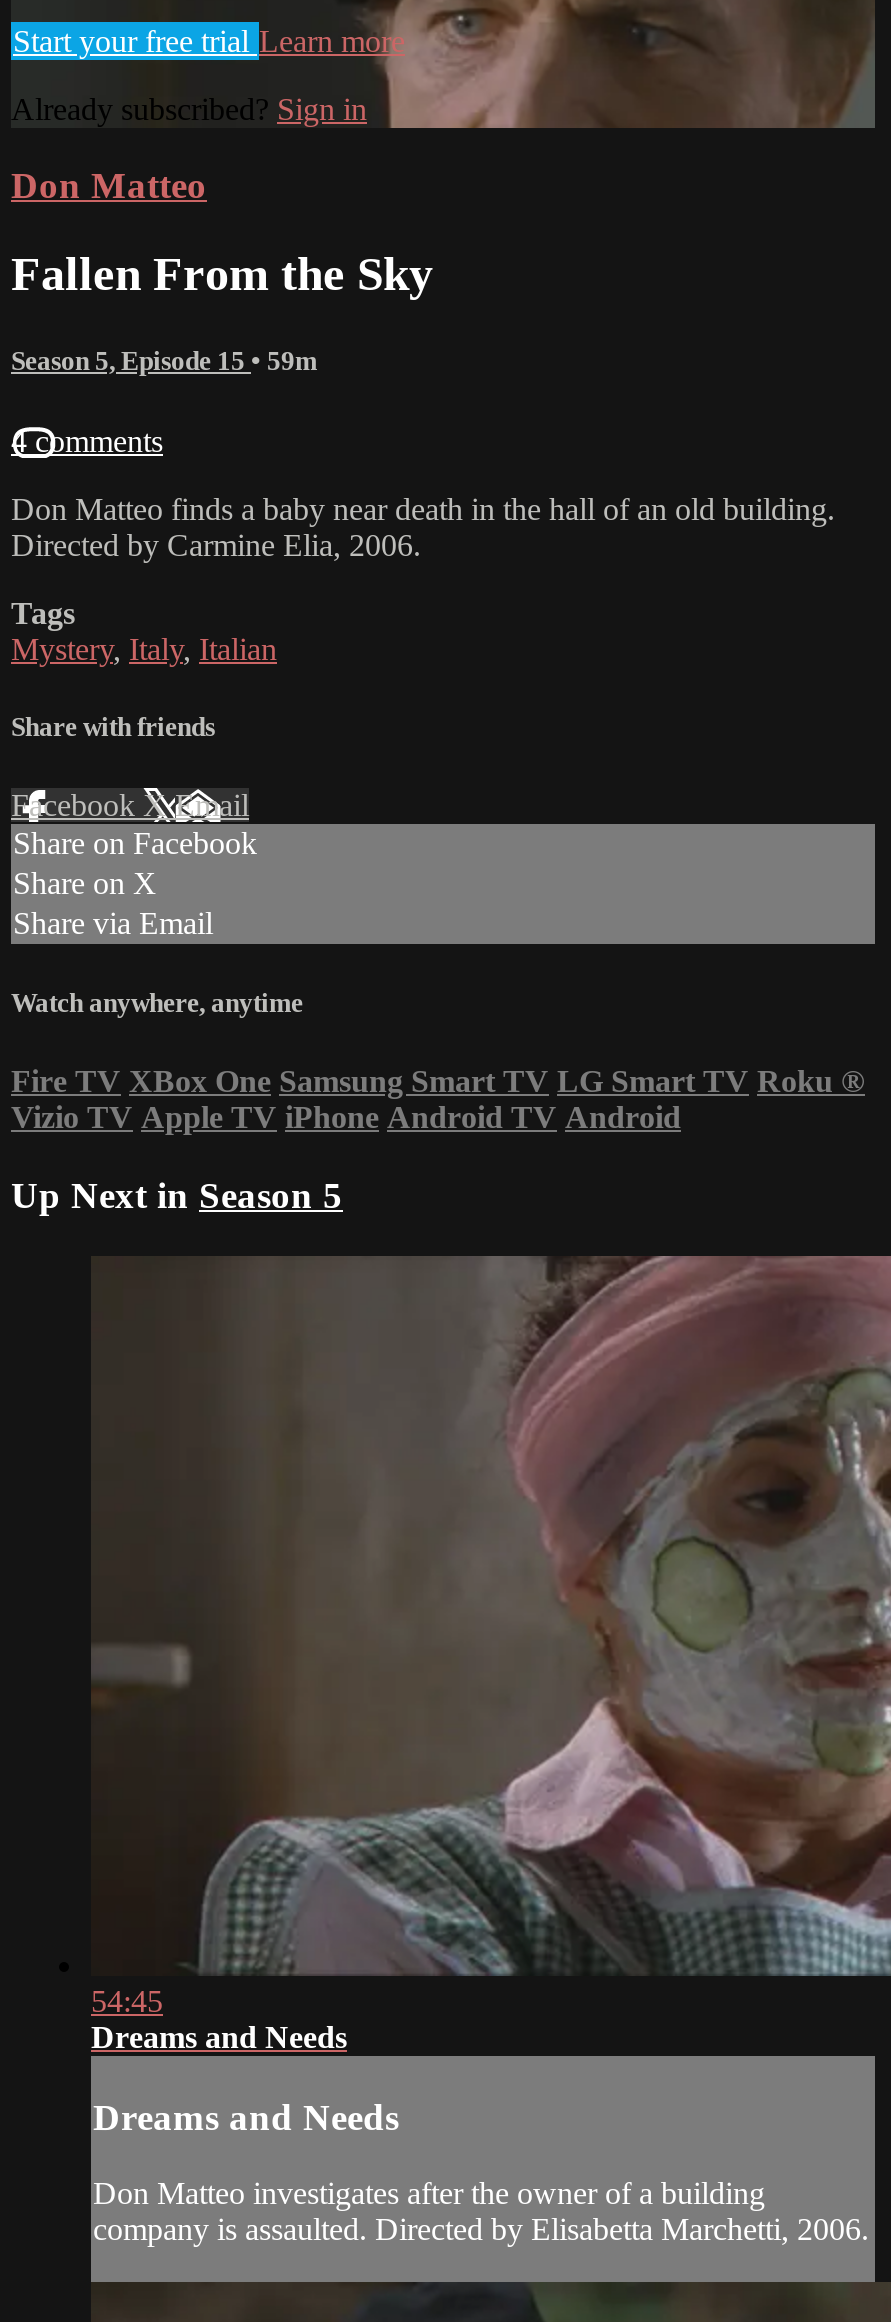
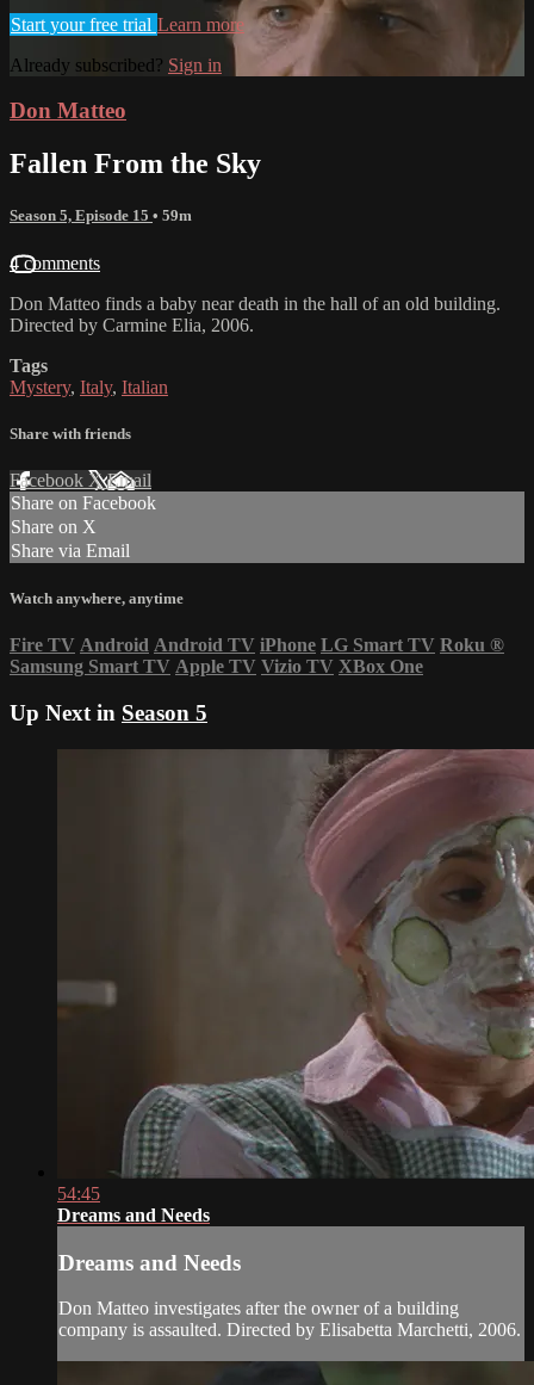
- Fire TV XBox One Samsung Smart TV LG Smart TV Roku ®
- Vizio TV Apple TV iPhone Android TV Android
+ Fire TV Android Android TV iPhone LG Smart TV Roku ®
+ Samsung Smart TV Apple TV Vizio TV XBox One
